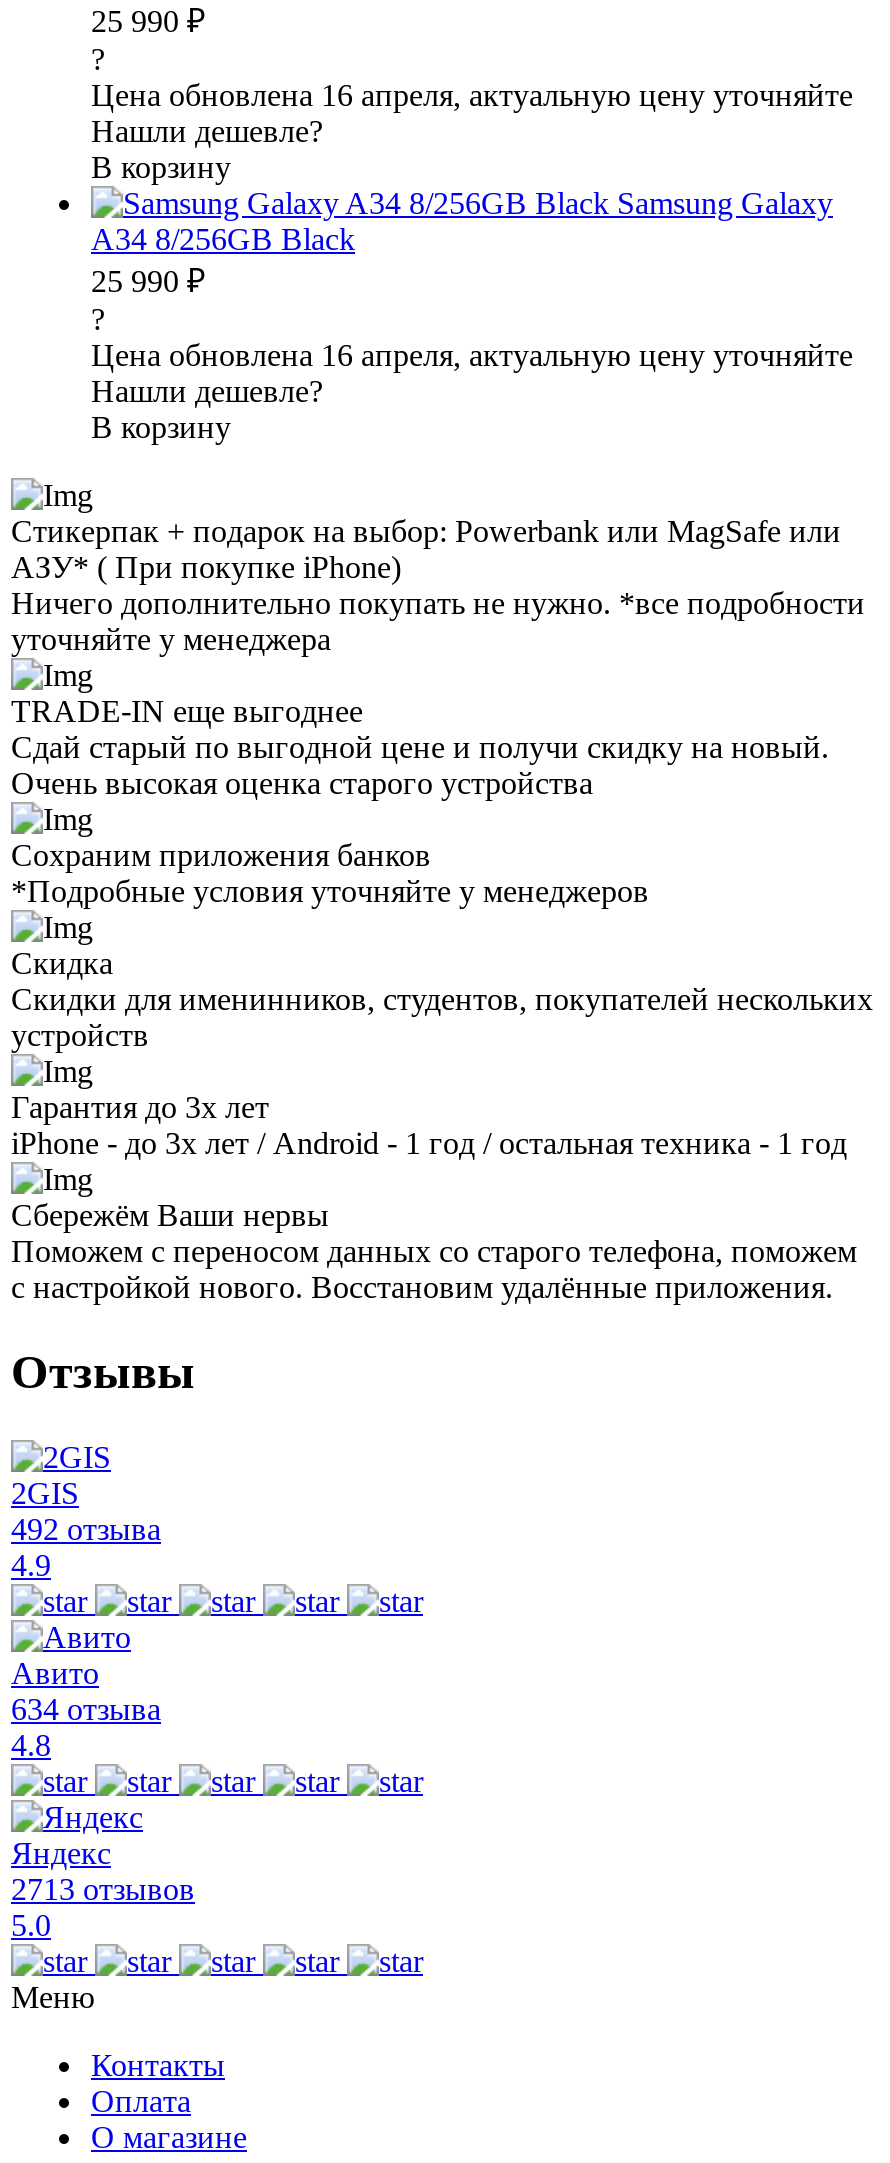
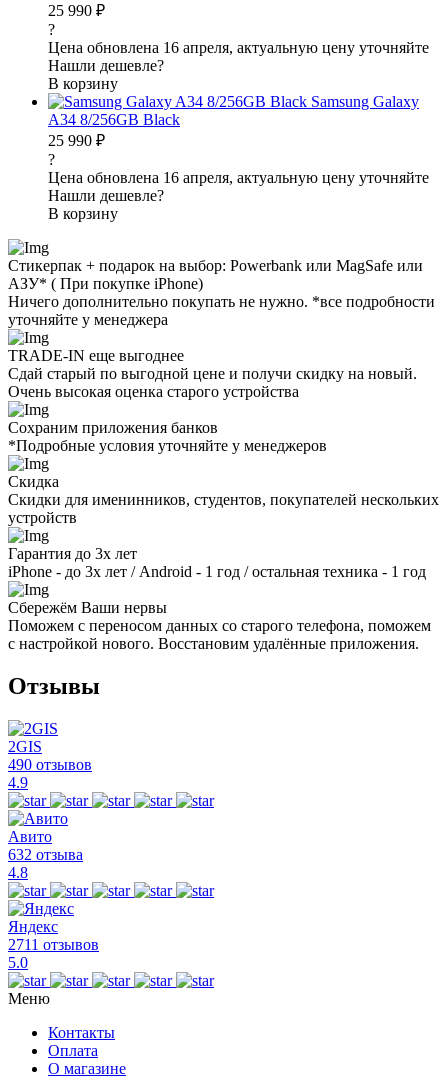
- 492 отзыва
+ 490 отзывов

- 634 отзыва
+ 632 отзыва

- 2713 отзывов
+ 2711 отзывов
